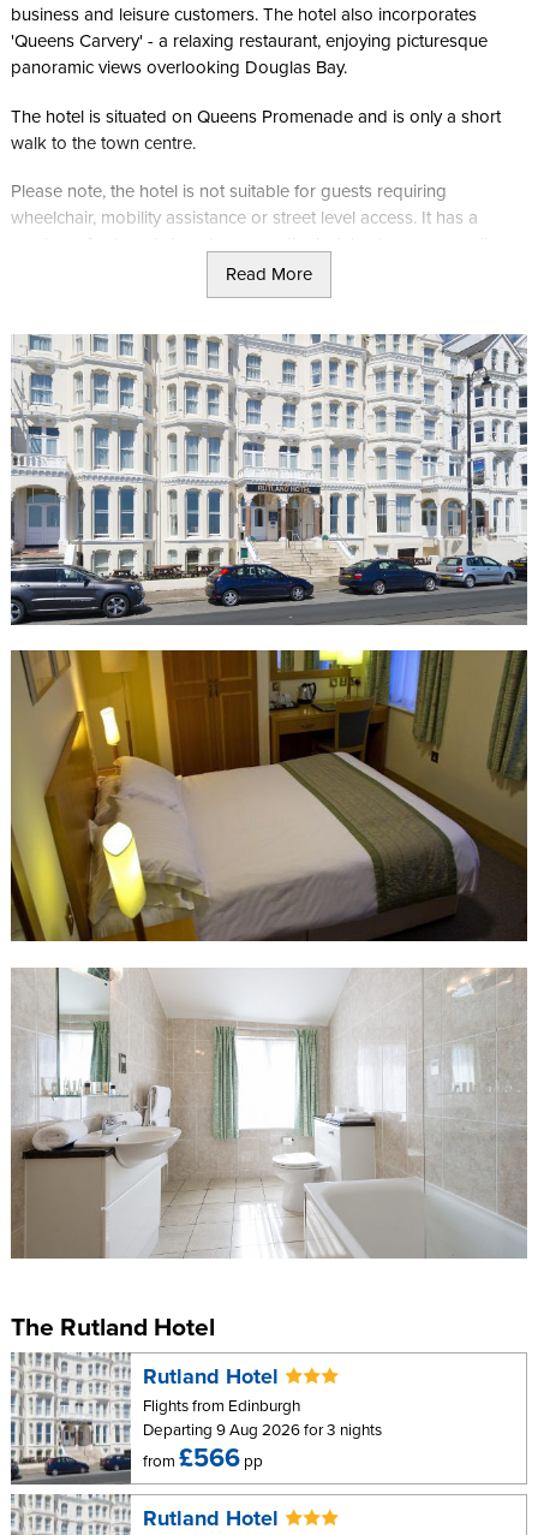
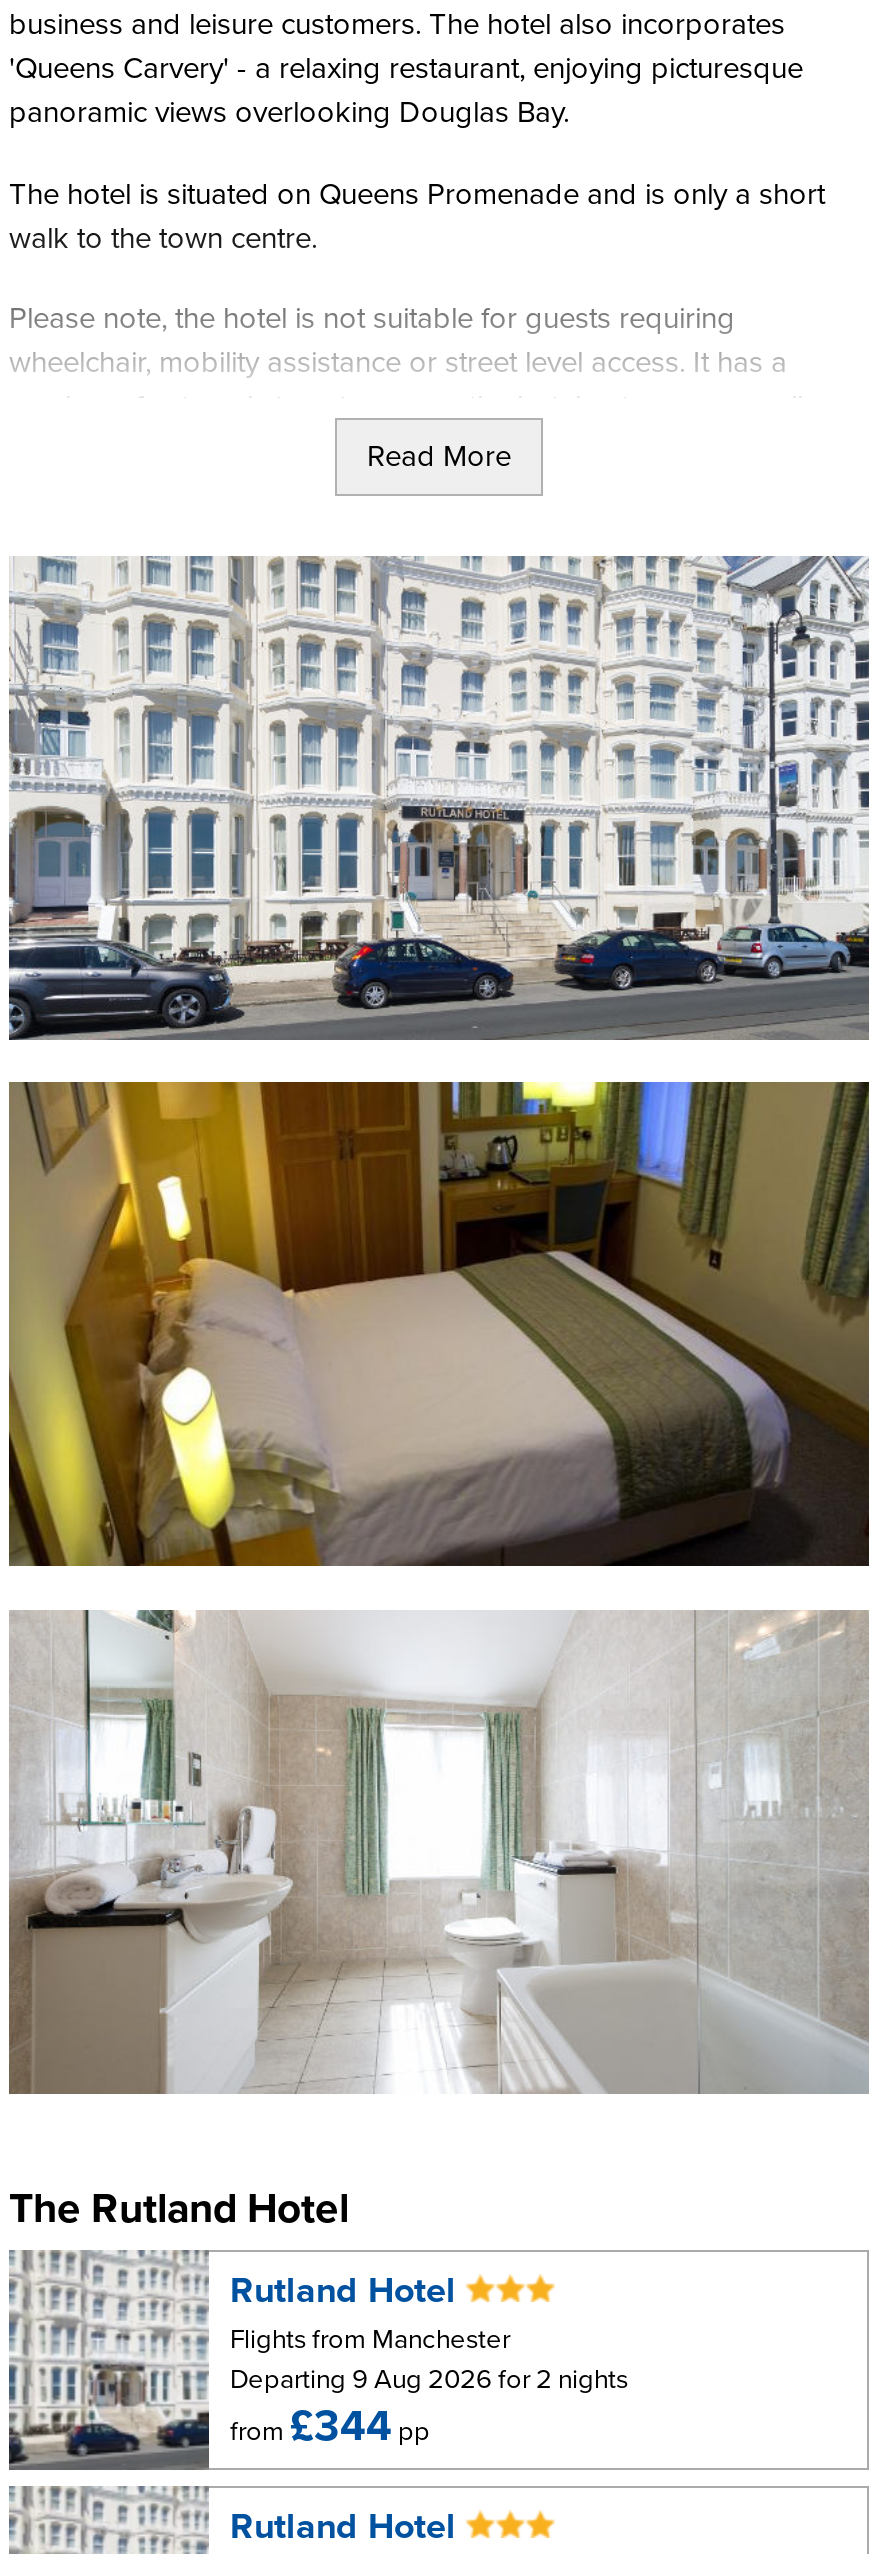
- Flights from Edinburgh
+ Flights from Manchester

- Departing 9 Aug 2026 for 3 nights
+ Departing 9 Aug 2026 for 2 nights

- from £566 pp
+ from £344 pp
